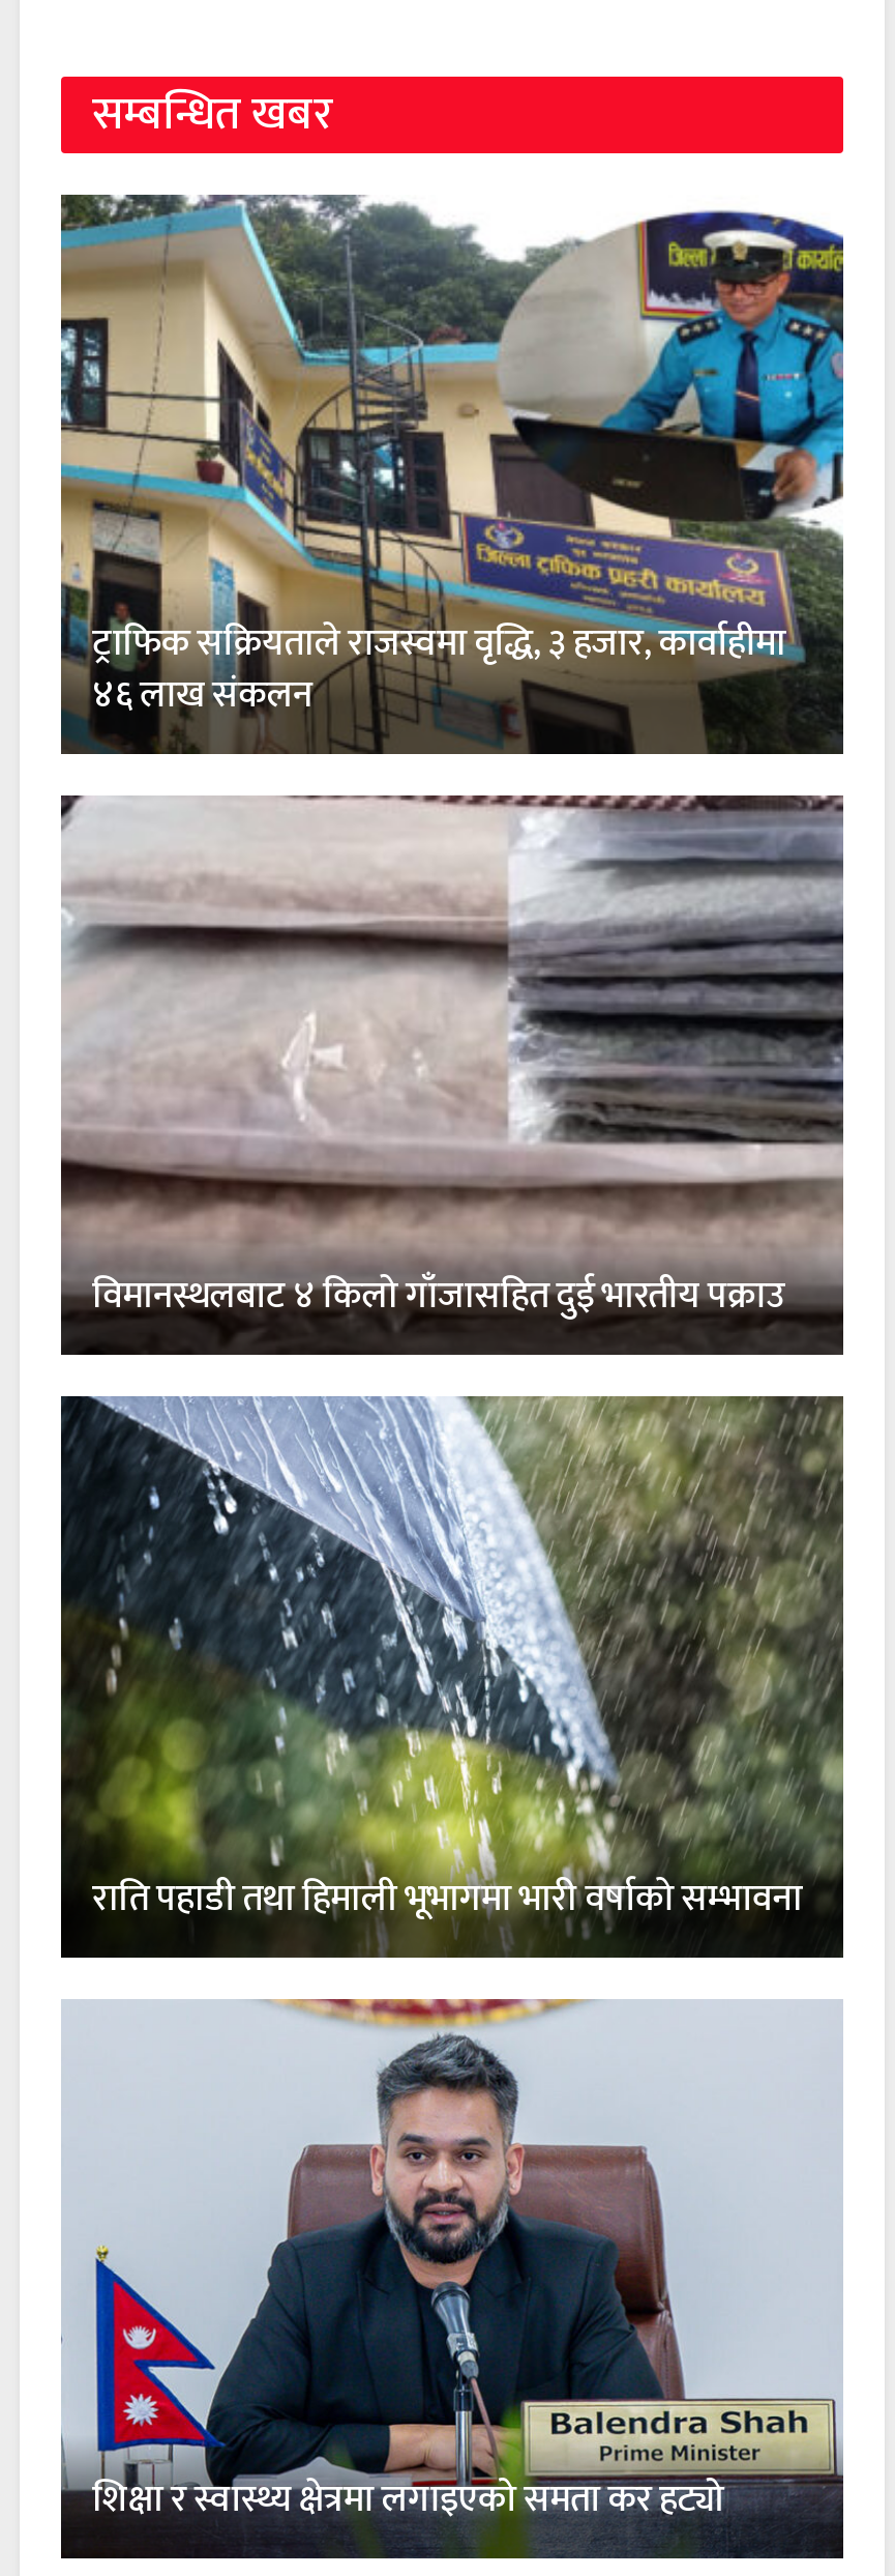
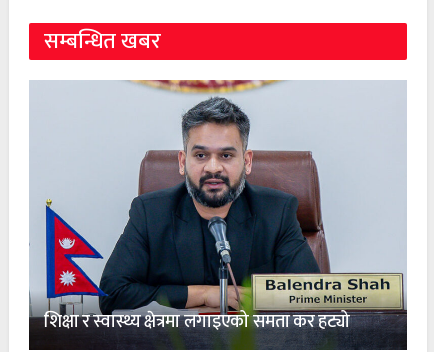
- [image]
- ट्राफिक सक्रियताले राजस्वमा वृद्धि, ३ हजार, कार्वाहीमा
- ४६ लाख संकलन

- [image]
- विमानस्थलबाट ४ किलो गाँजासहित दुई भारतीय पक्राउ

- [image]
- राति पहाडी तथा हिमाली भूभागमा भारी वर्षाको सम्भावना
